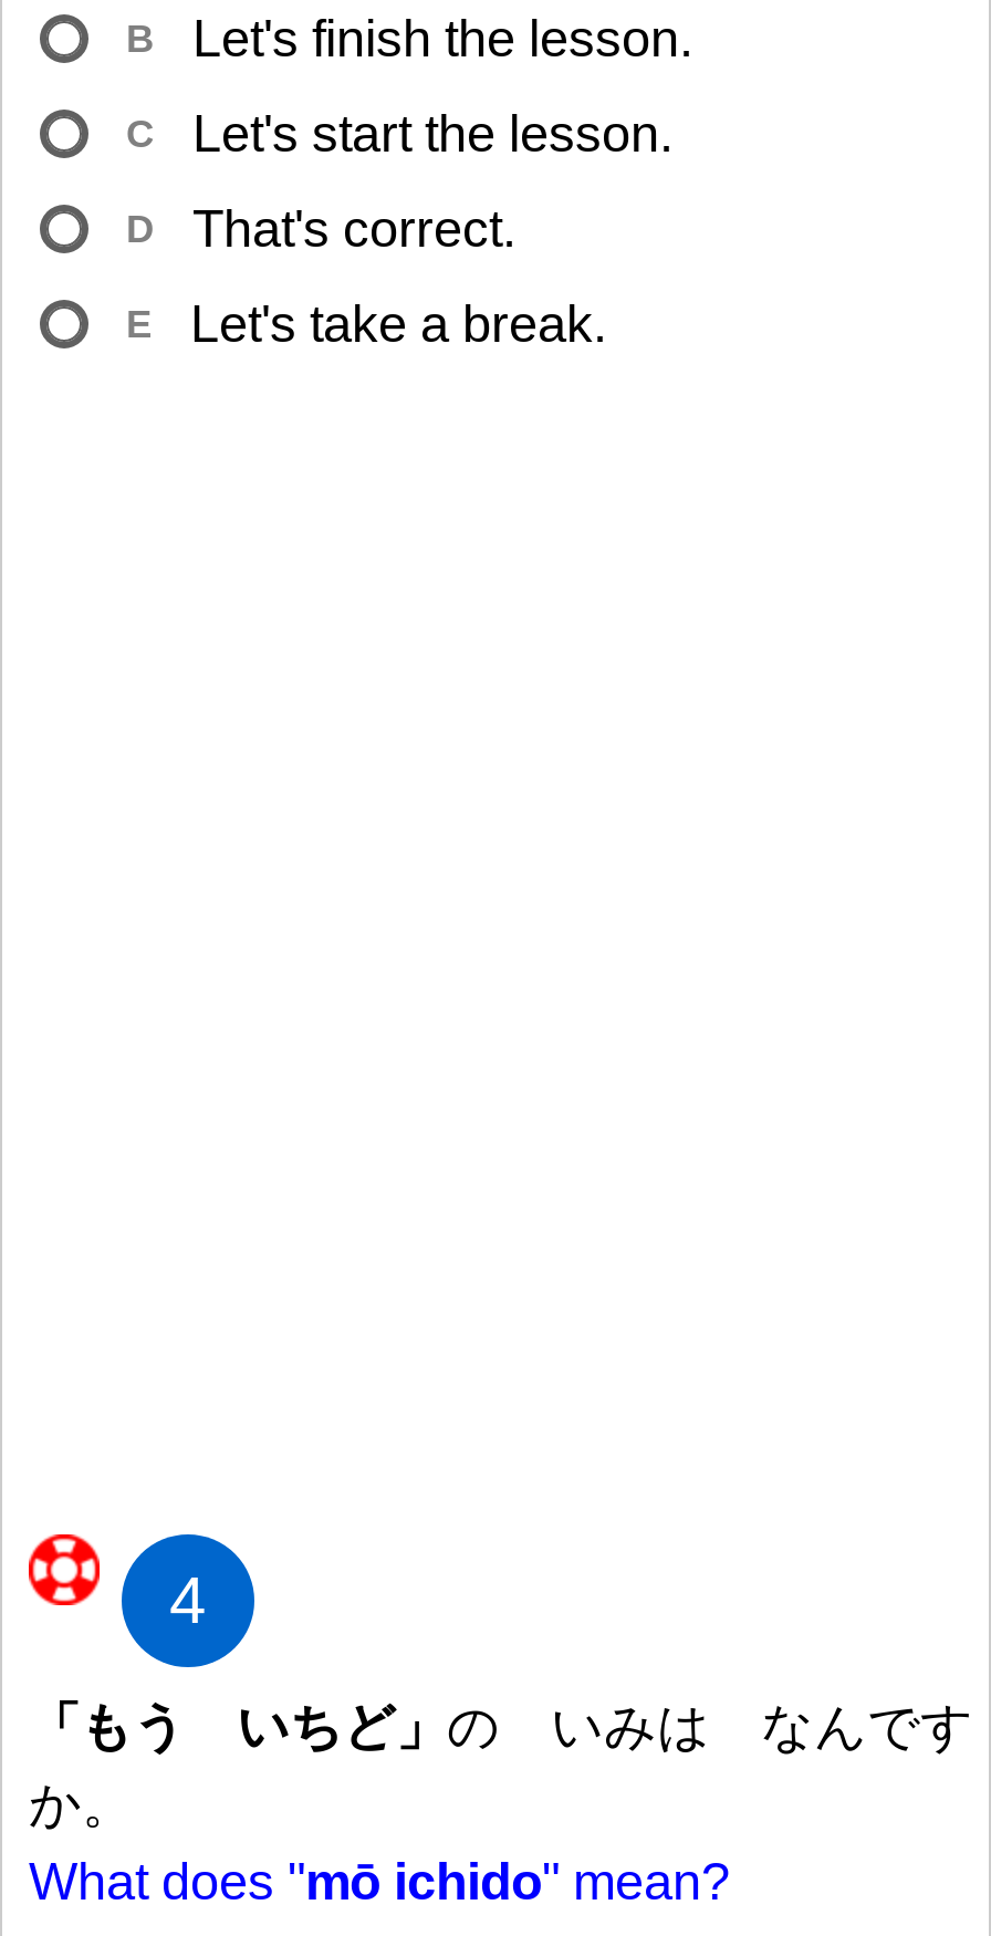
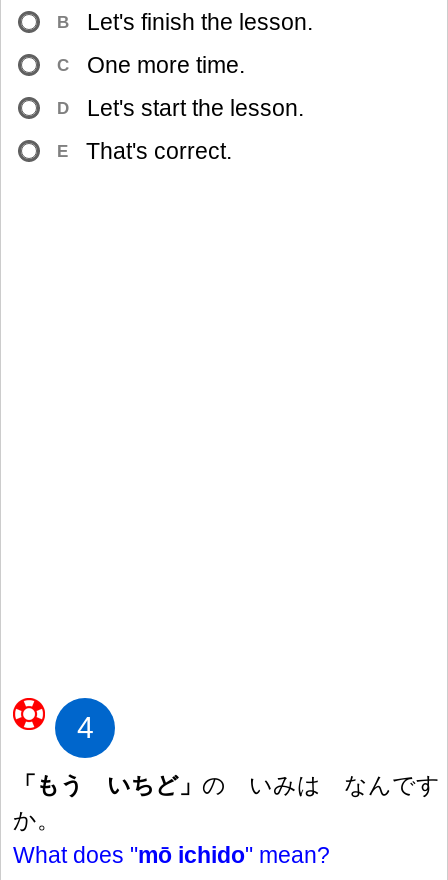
+ One more time.

moved down: Let's start the lesson.

moved down: That's correct.

- Let's take a break.
